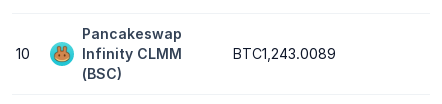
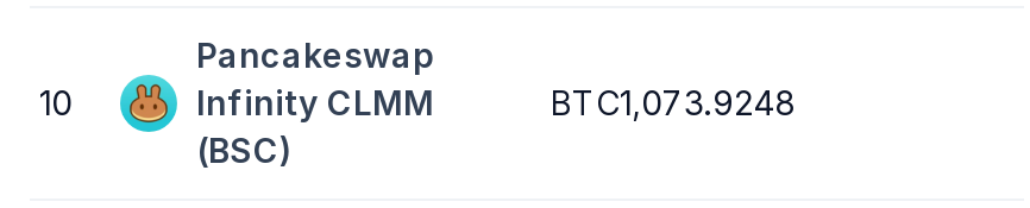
- BTC1,243.0089
+ BTC1,073.9248
